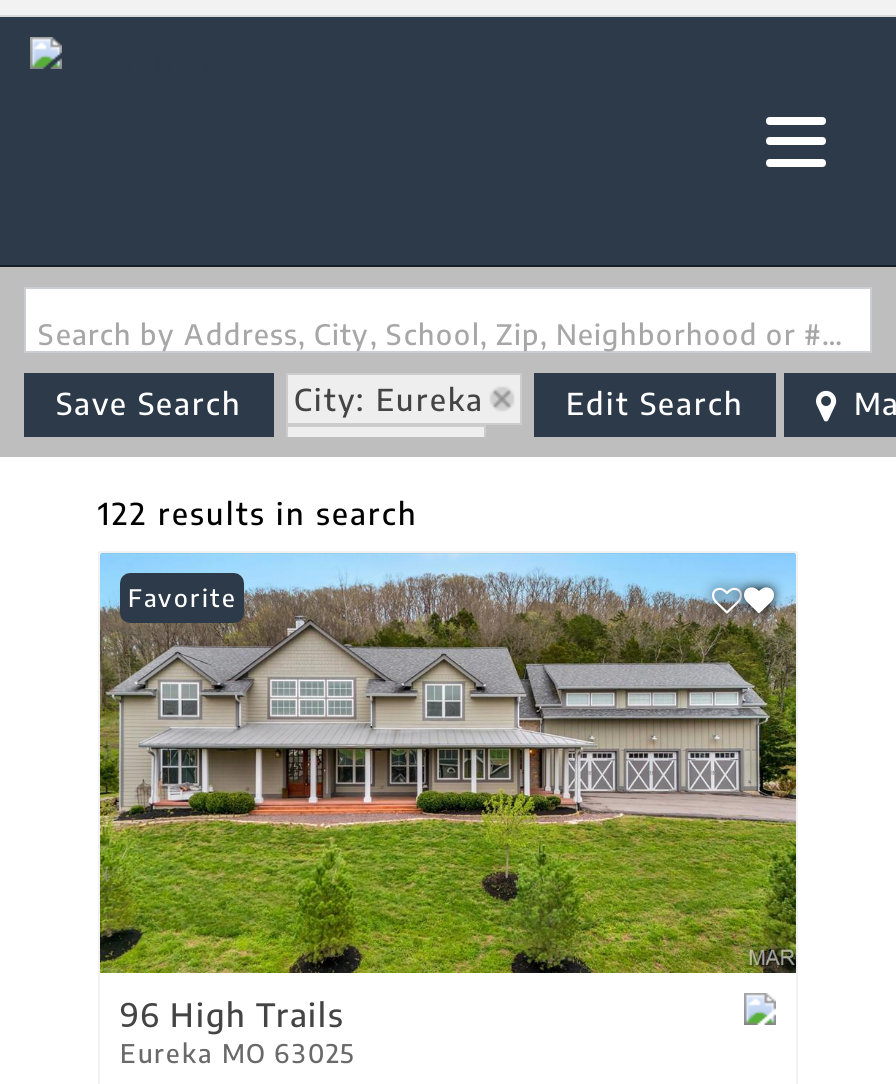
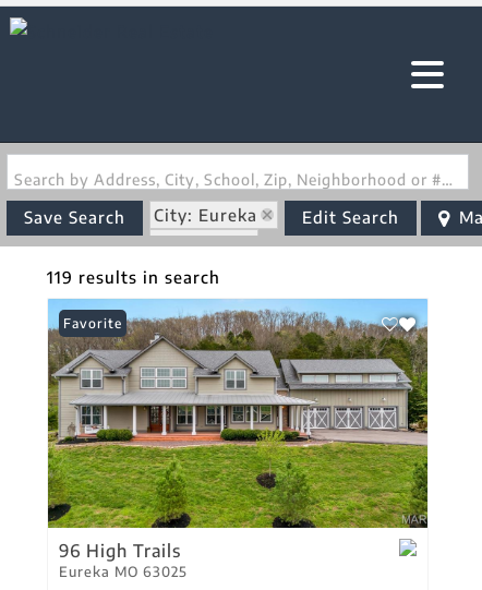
- 122 results in search
+ 119 results in search
